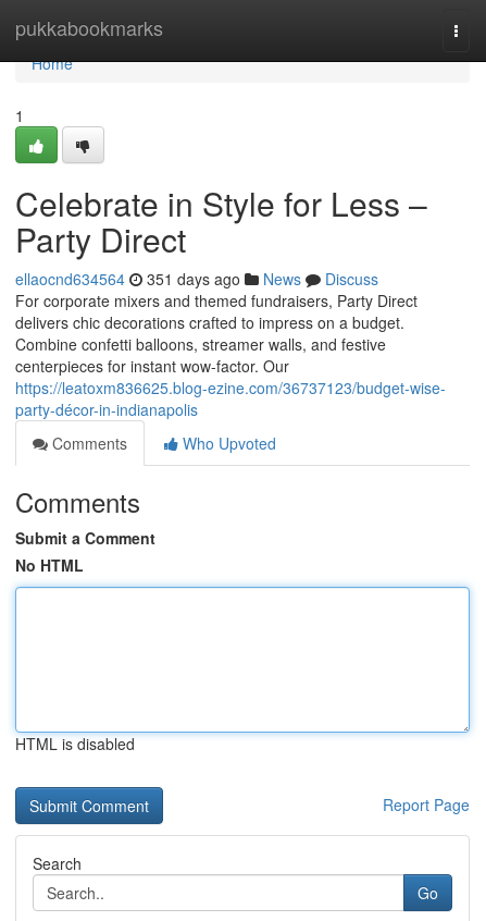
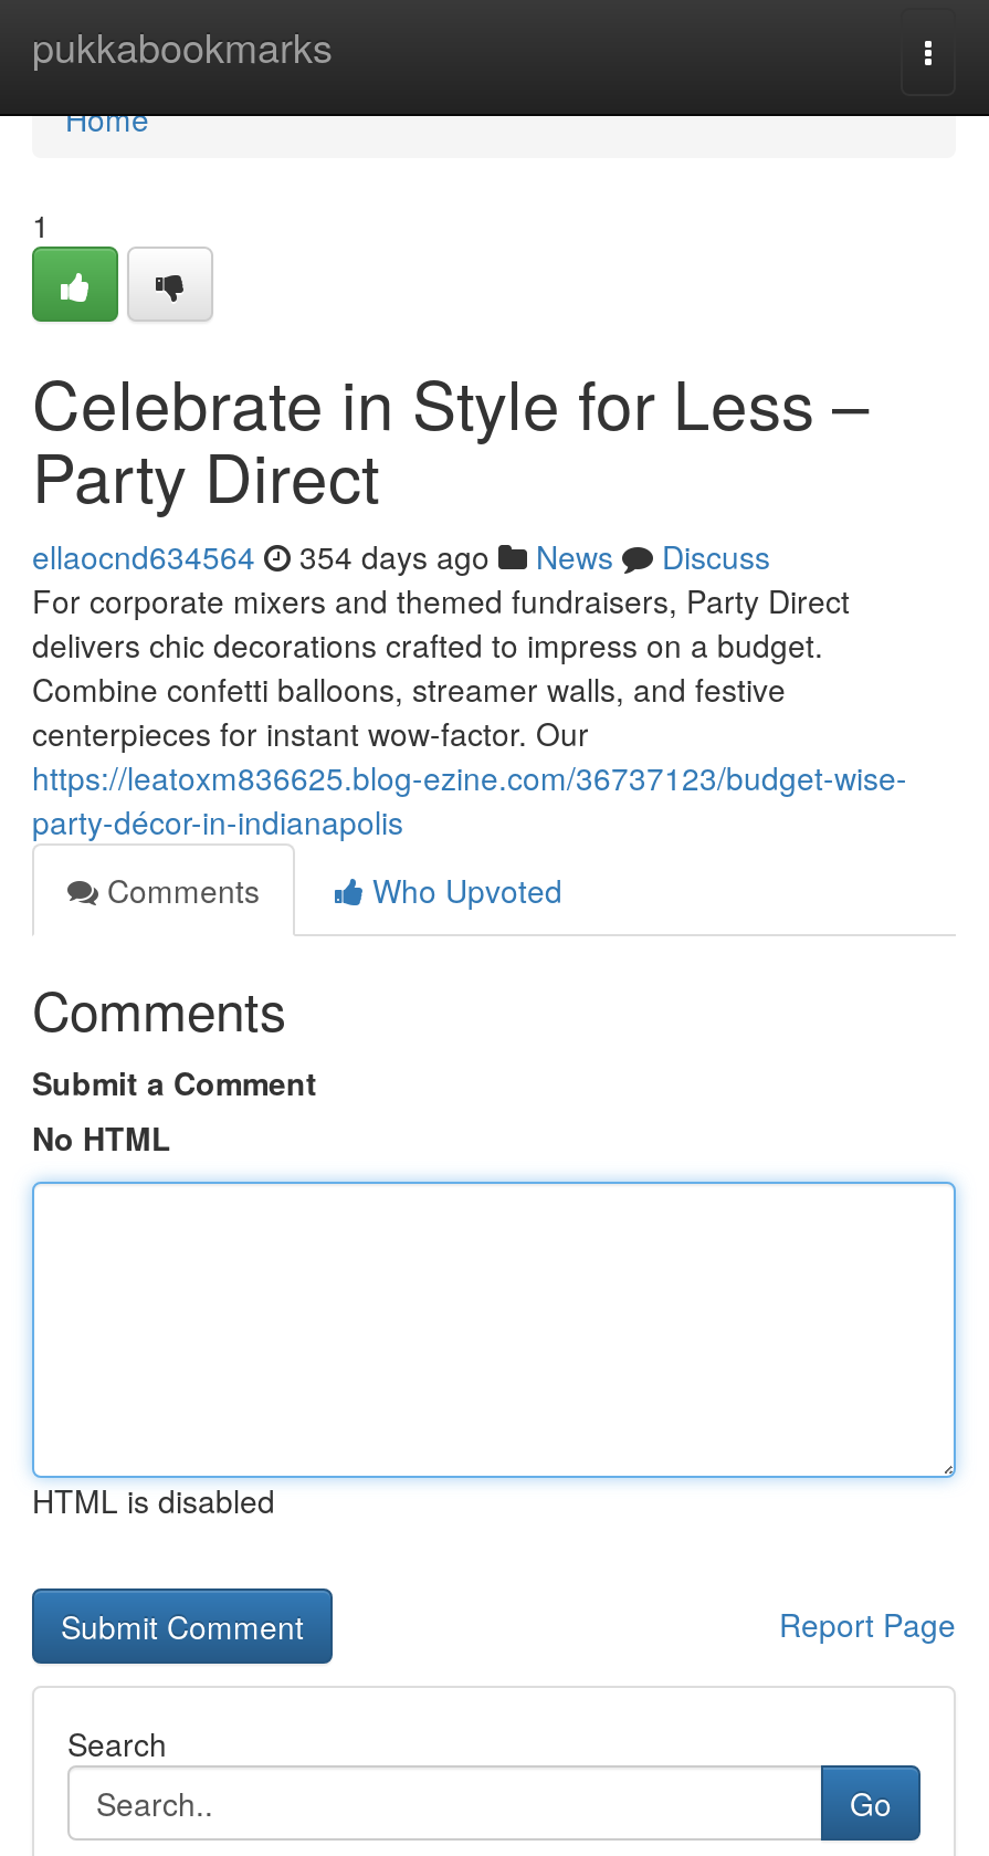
- ellaocnd634564 351 days ago News Discuss
+ ellaocnd634564 354 days ago News Discuss
